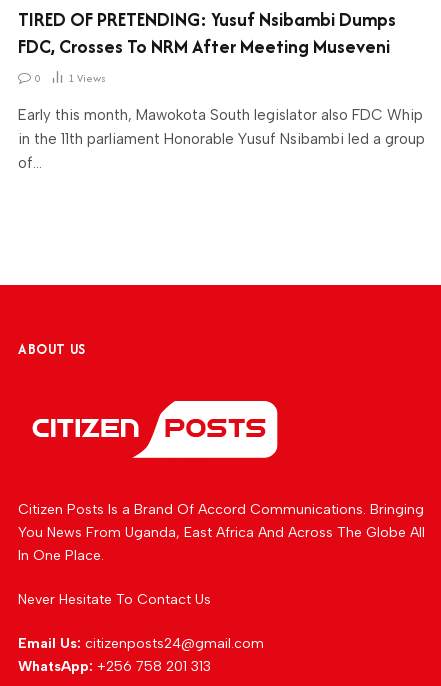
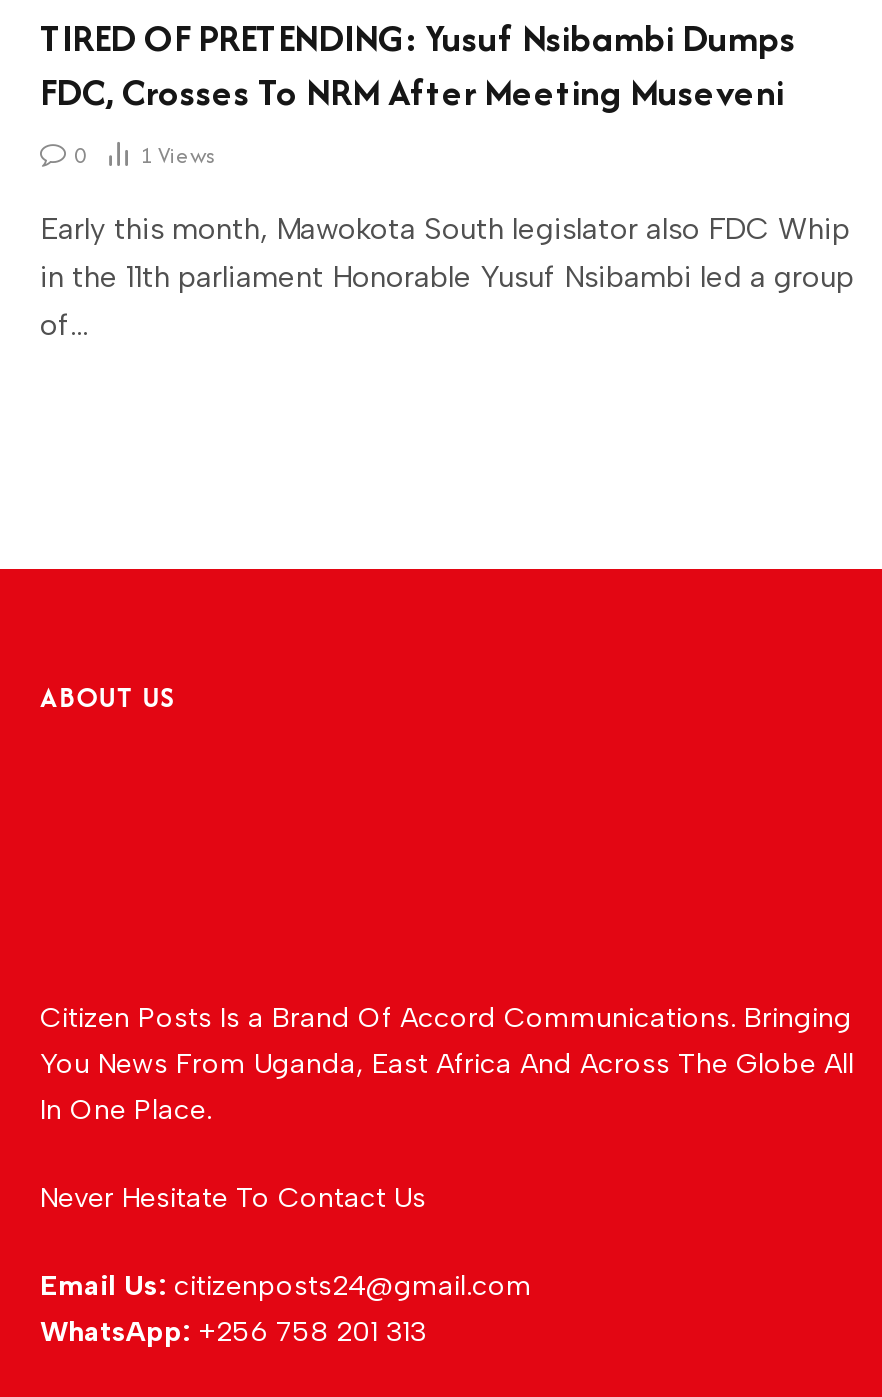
- [image]
